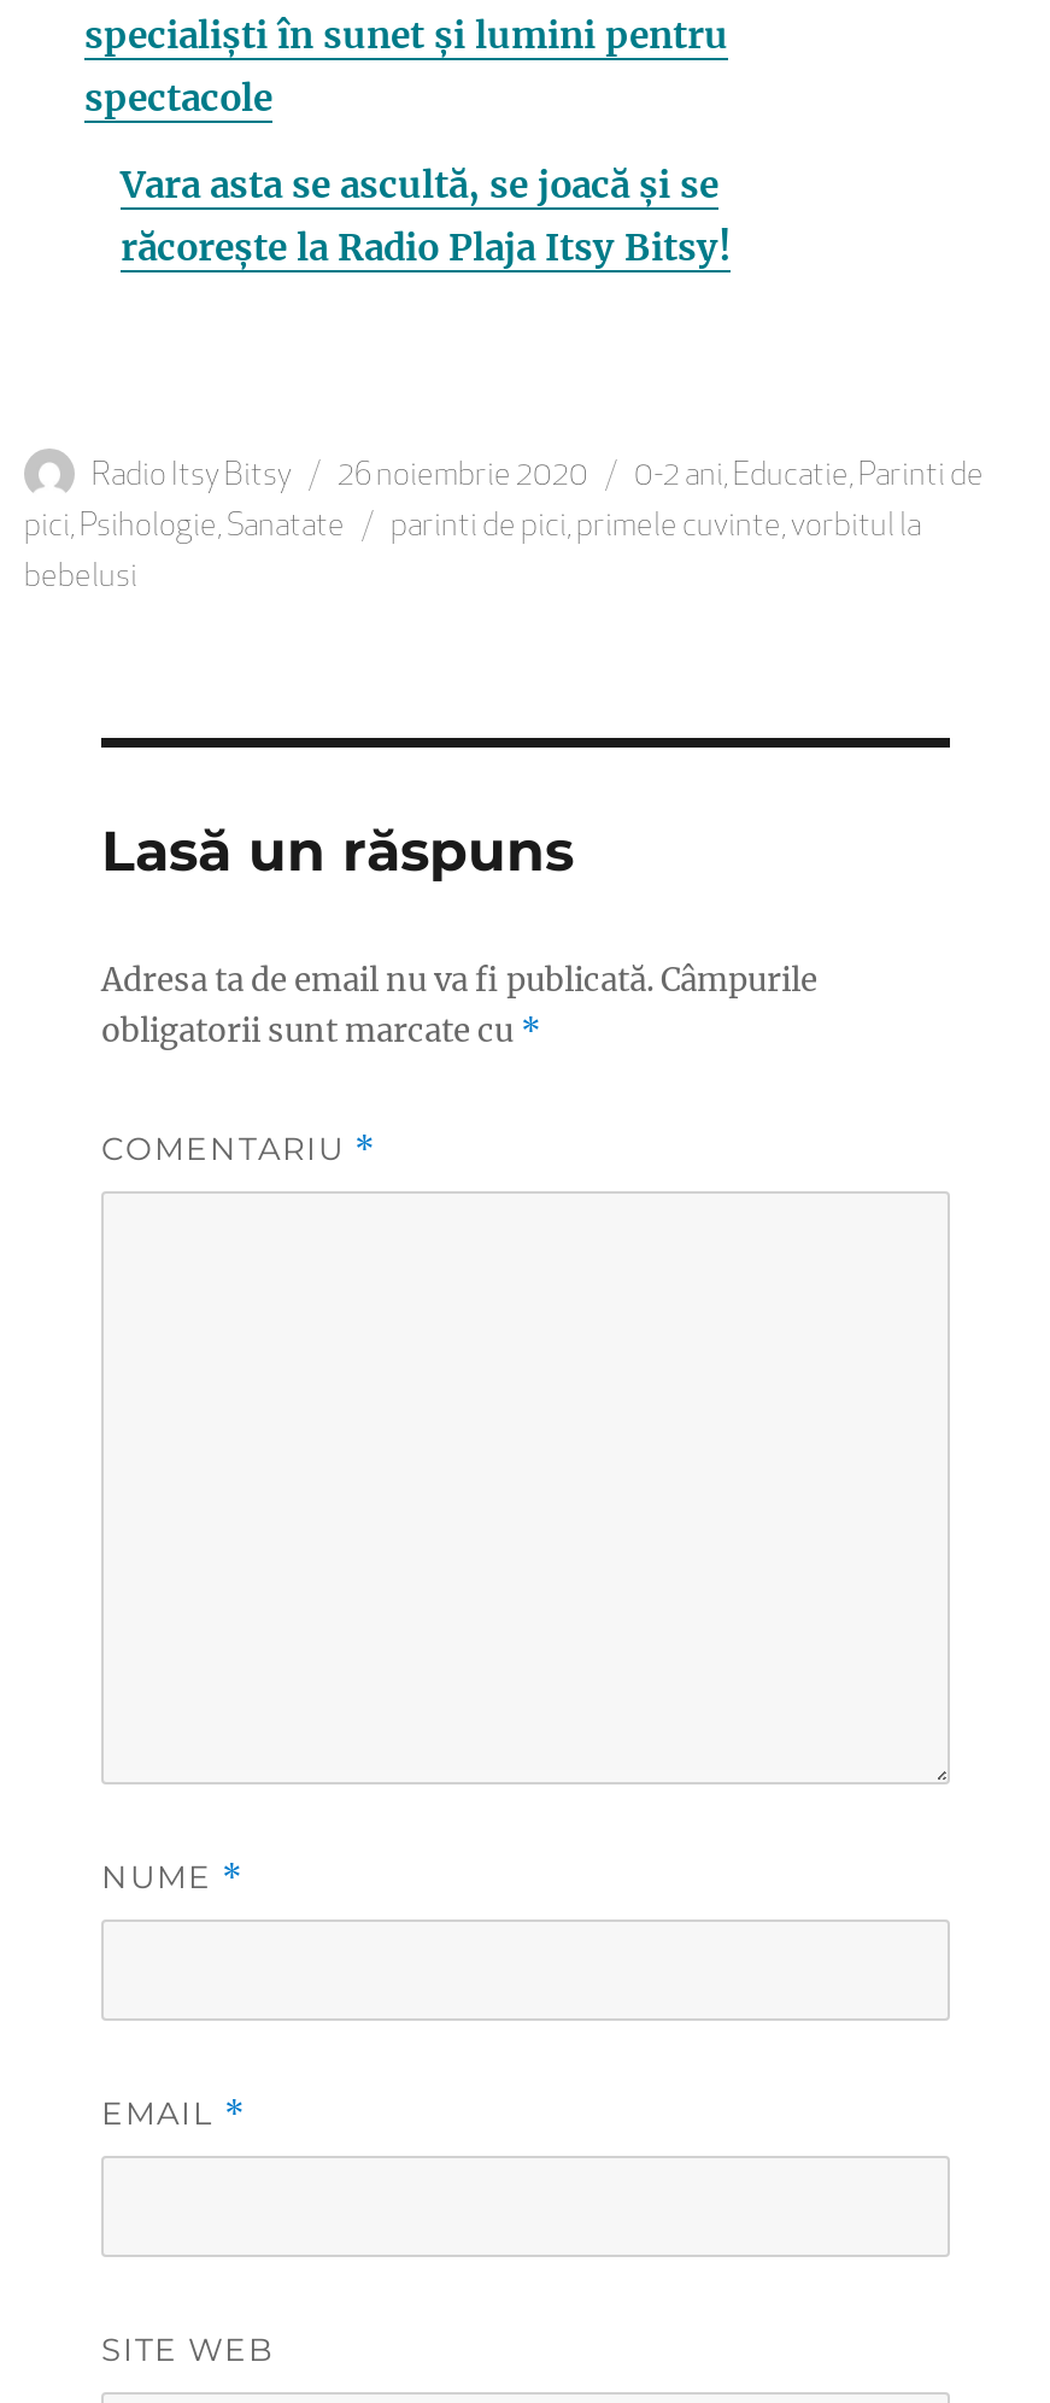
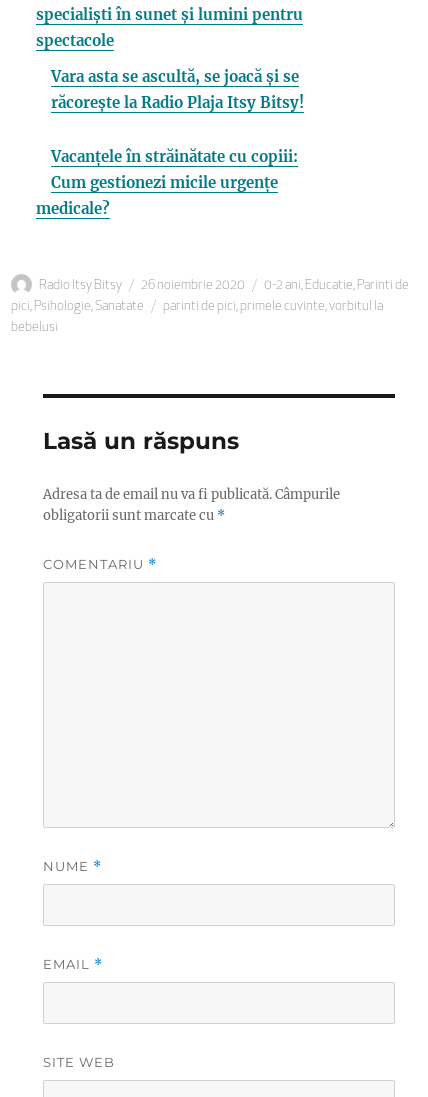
+ Vacanțele în străinătate cu copiii:
+ Cum gestionezi micile urgențe
+ medicale?
